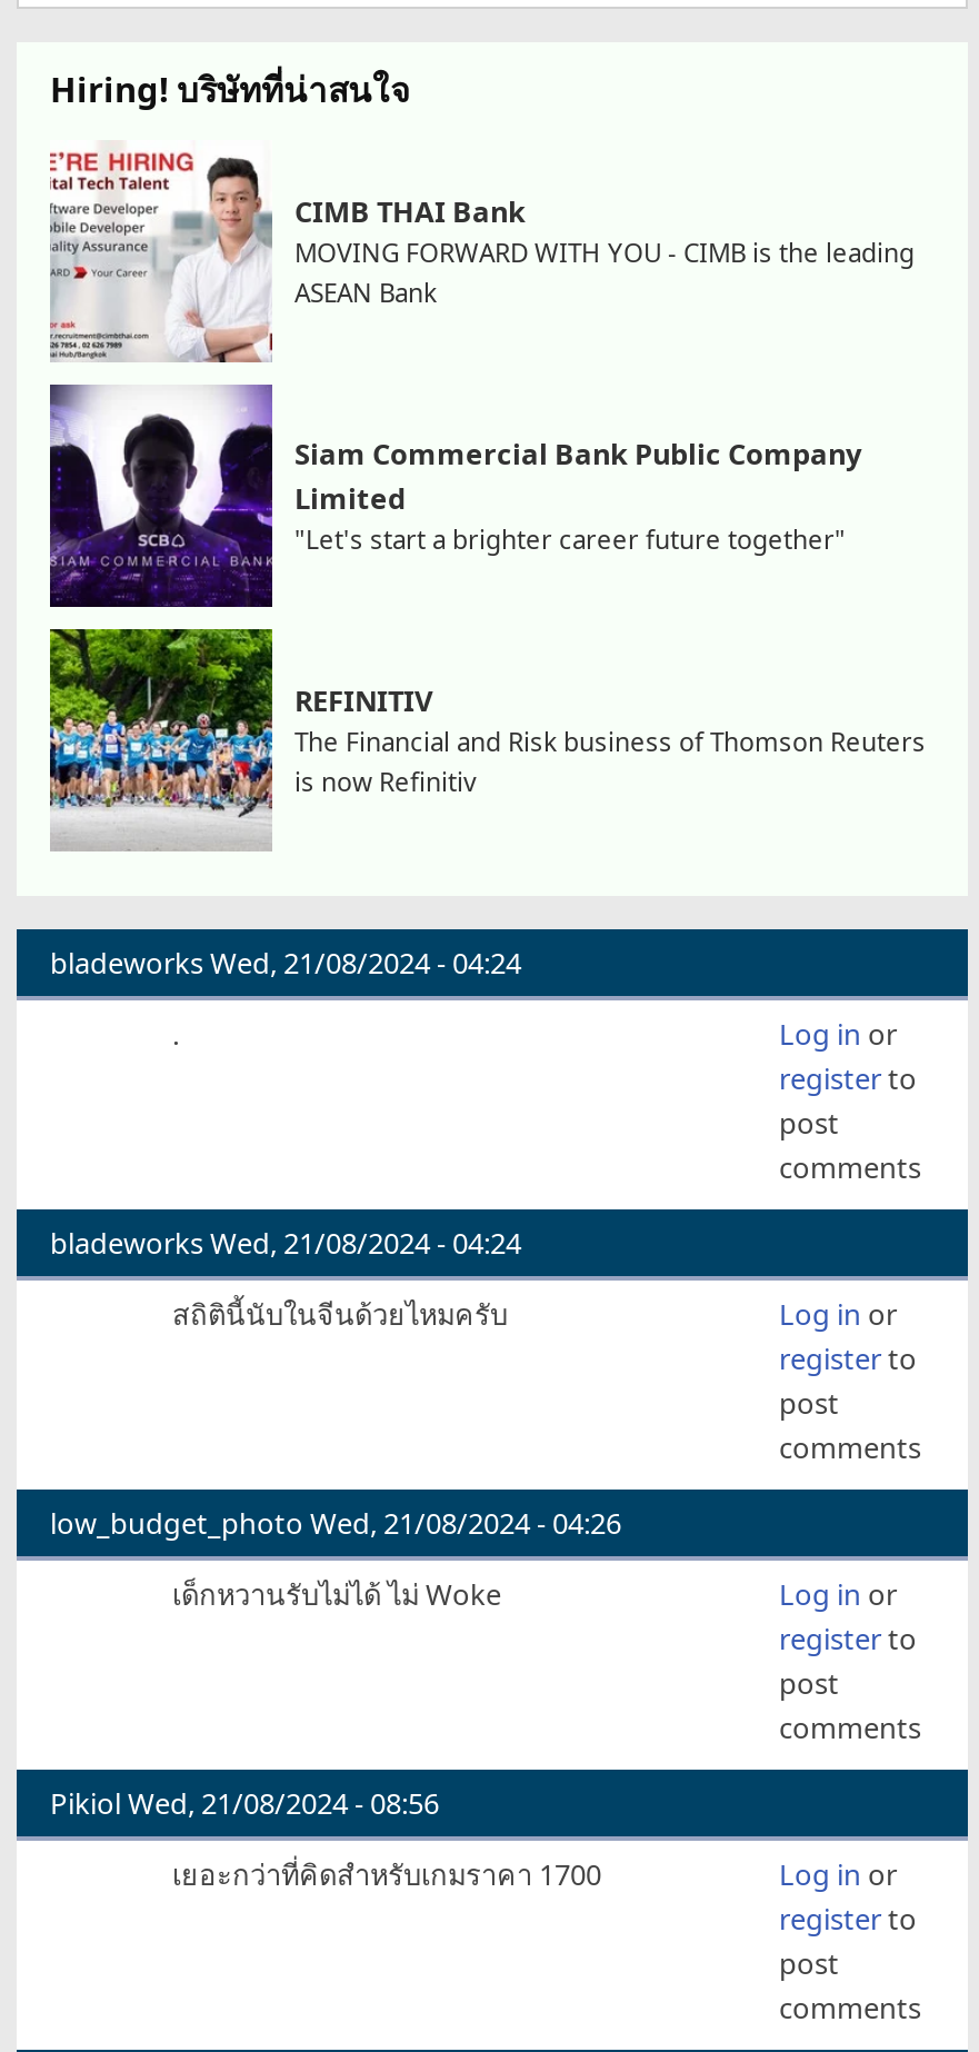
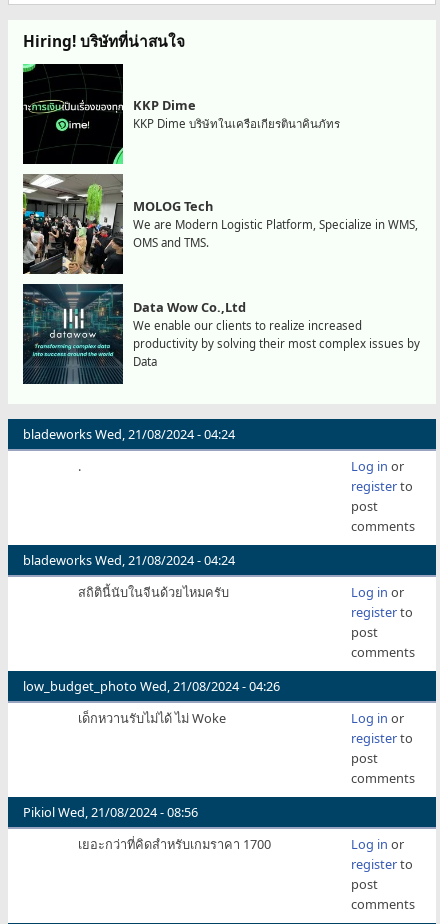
- [image]
- CIMB THAI Bank
- MOVING FORWARD WITH YOU - CIMB is the leading
- ASEAN Bank
+ [image]
+ KKP Dime
+ KKP Dime บริษัทในเครือเกียรตินาคินภัทร

- [image]
- Siam Commercial Bank Public Company
- Limited
- "Let's start a brighter career future together"
+ [image]
+ MOLOG Tech
+ We are Modern Logistic Platform, Specialize in WMS,
+ OMS and TMS.

- [image]
- REFINITIV
- The Financial and Risk business of Thomson Reuters
- is now Refinitiv
+ [image]
+ Data Wow Co.,Ltd
+ We enable our clients to realize increased
+ productivity by solving their most complex issues by
+ Data
